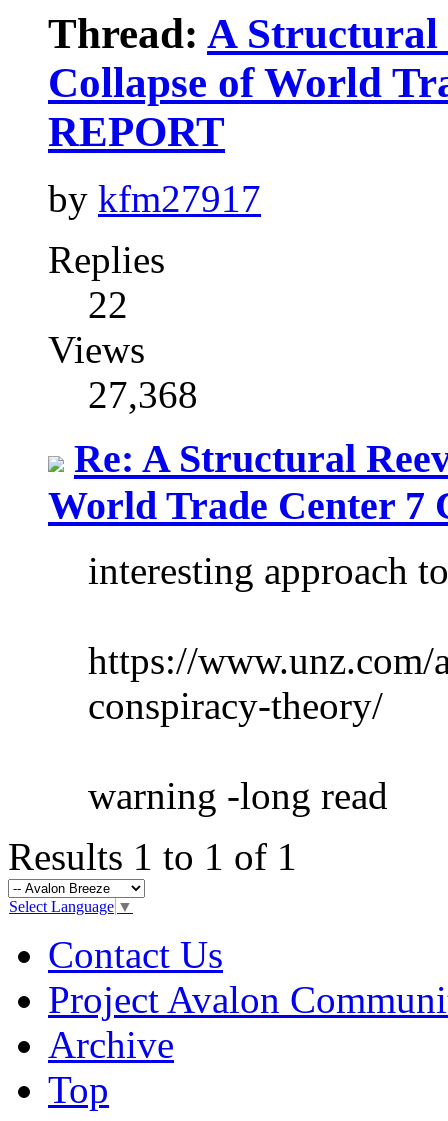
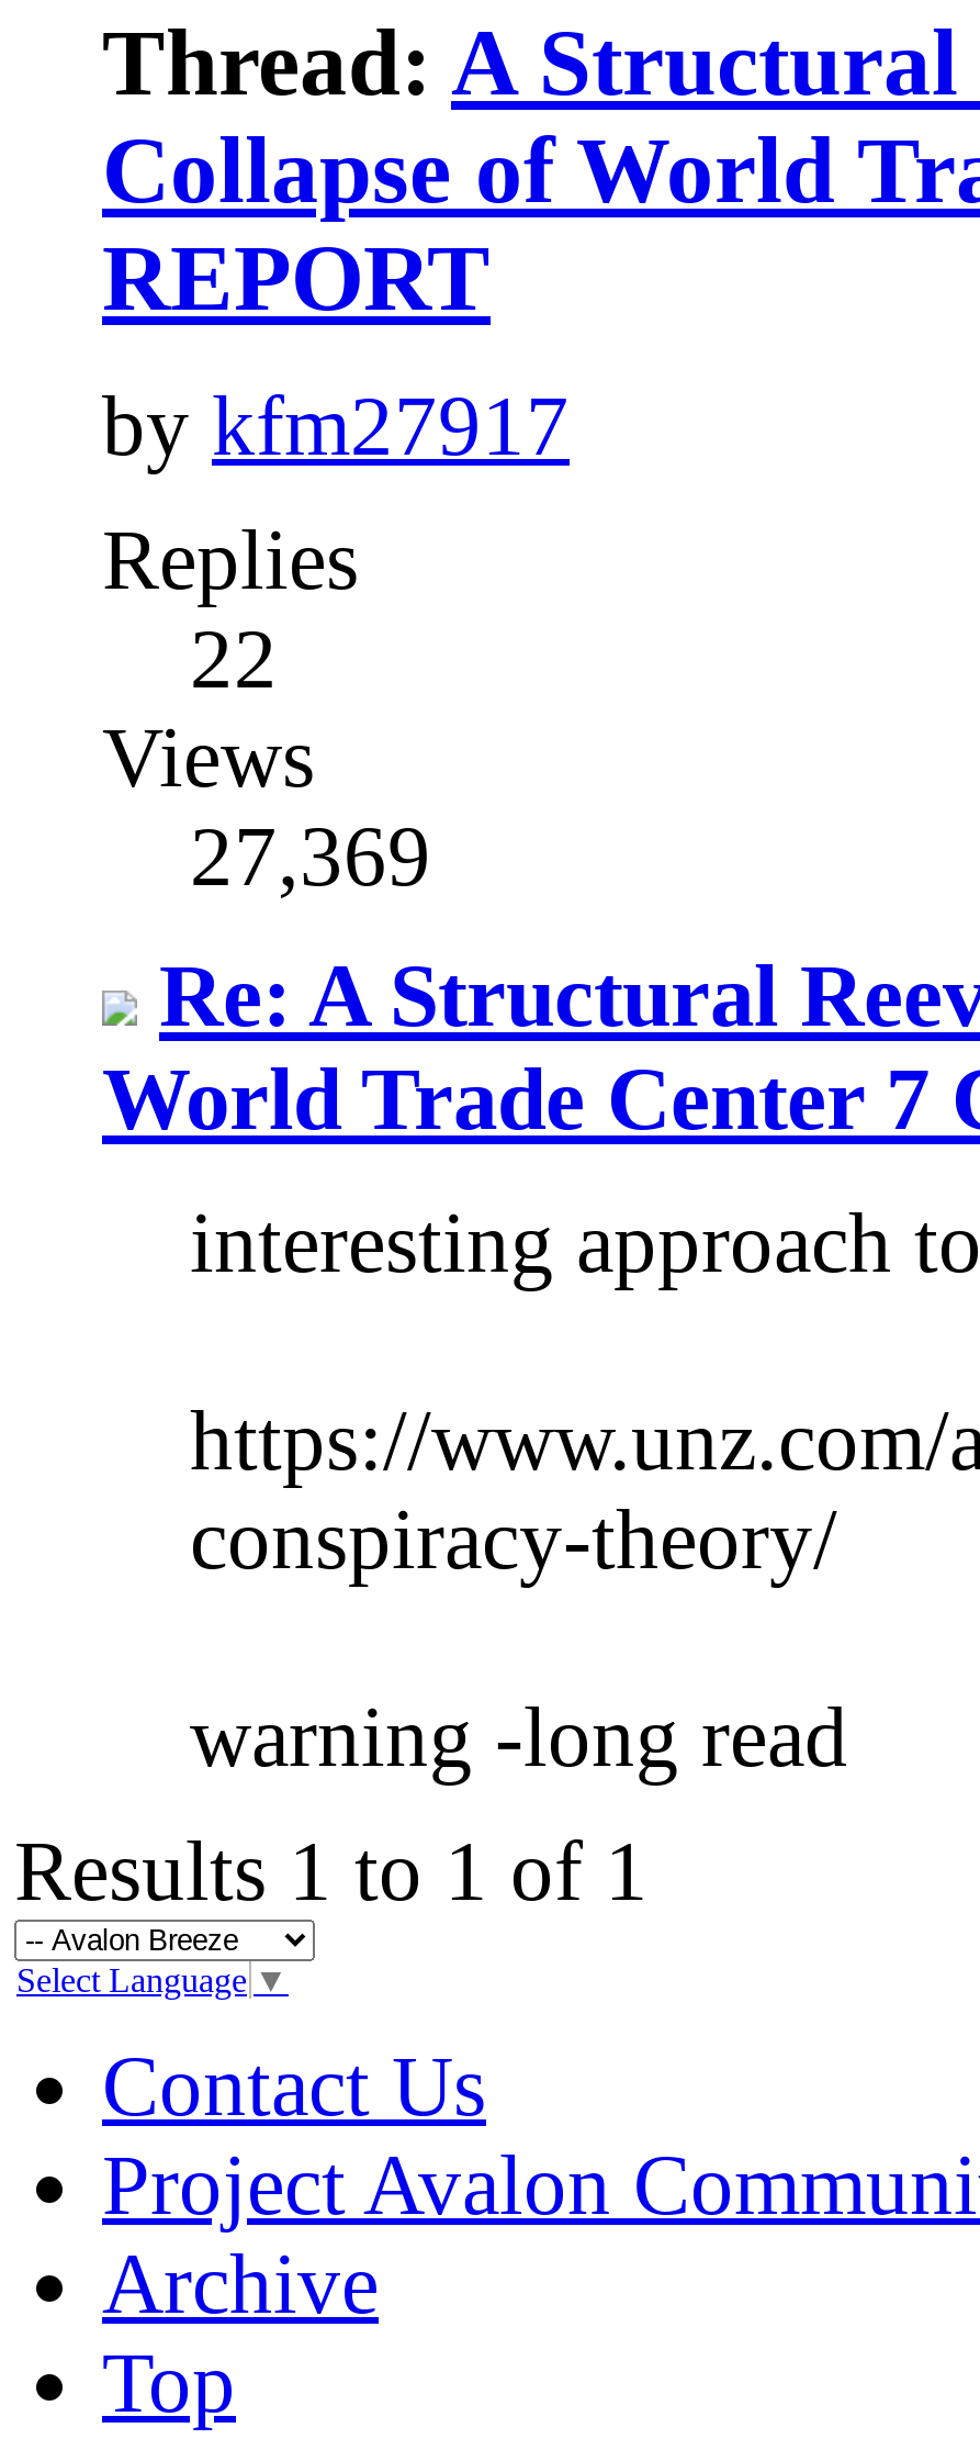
- 27,368
+ 27,369
